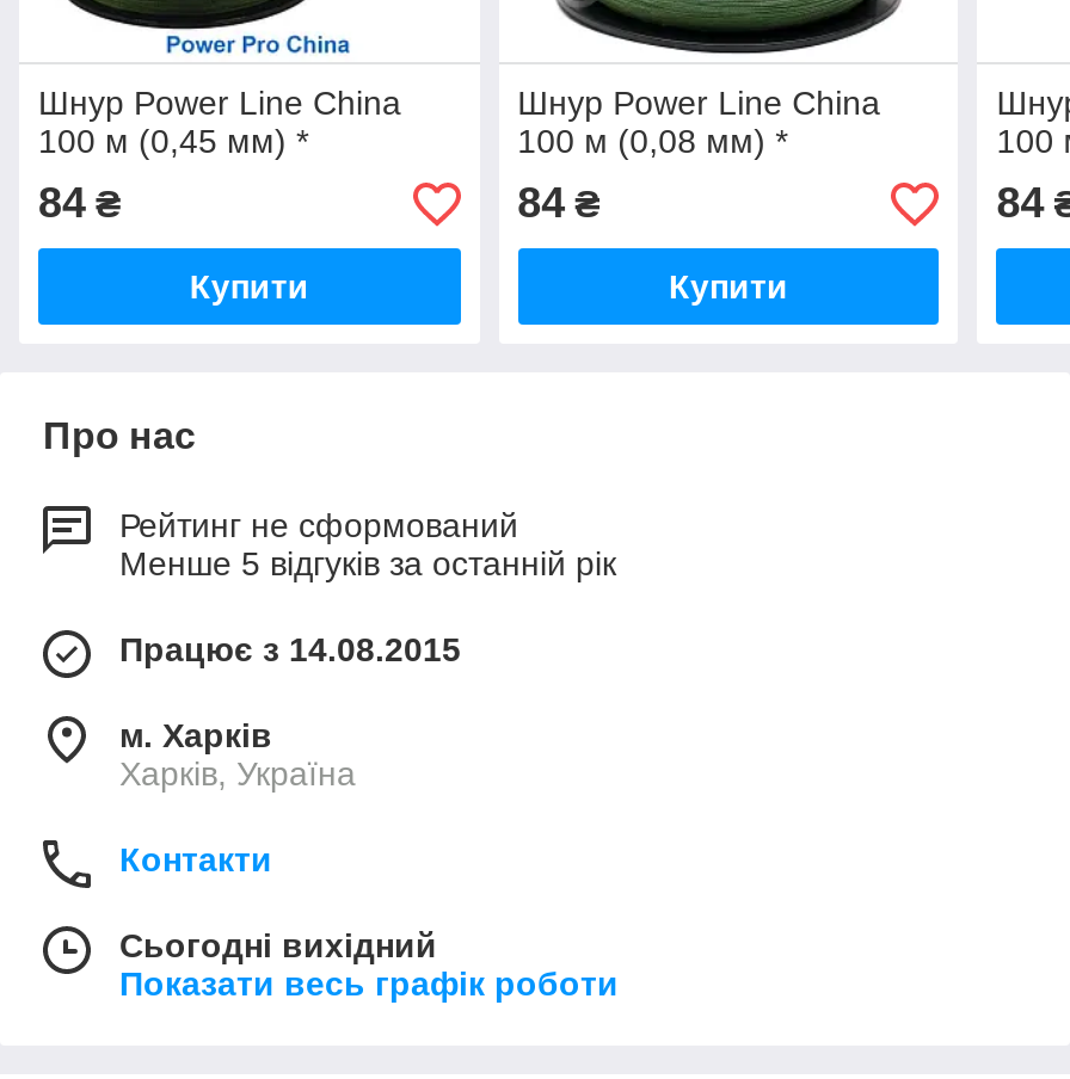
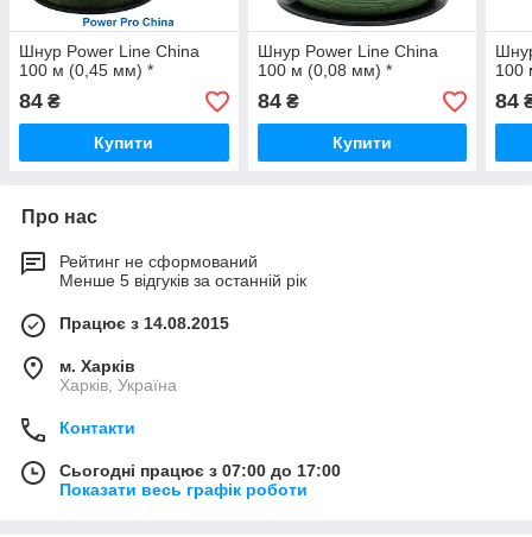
- Сьогодні вихідний
+ Сьогодні працює з 07:00 до 17:00
